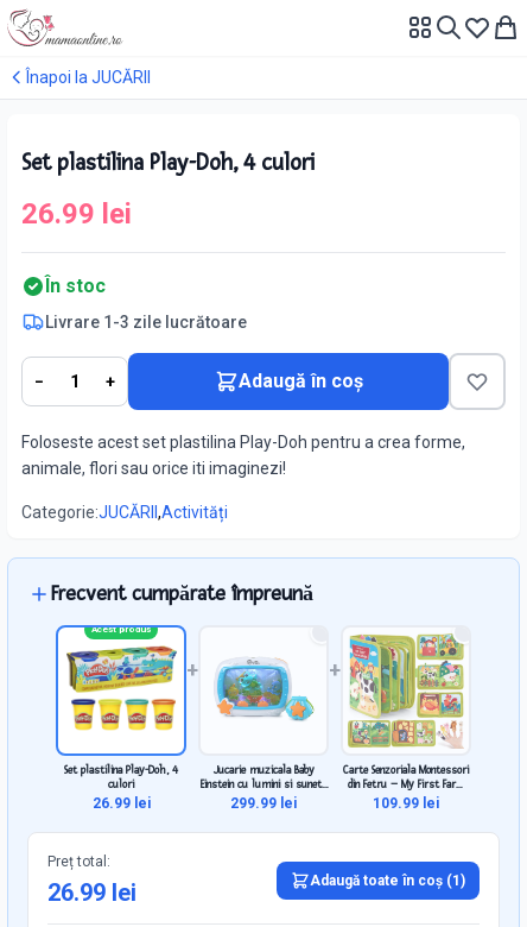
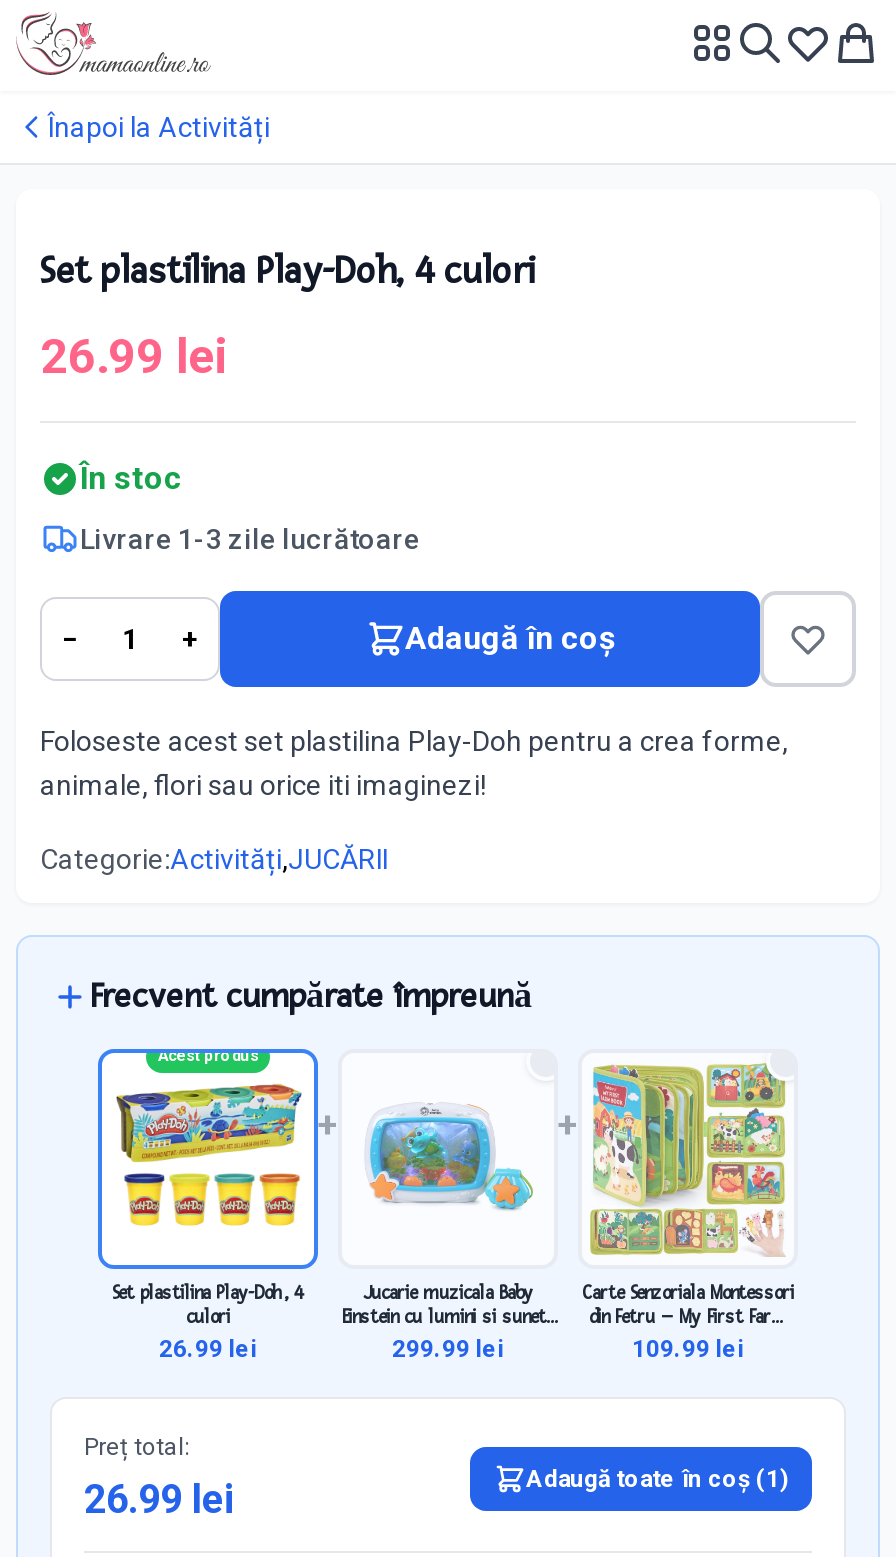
- Înapoi la JUCĂRII
+ Înapoi la Activități

- Categorie:JUCĂRII,Activități
+ Categorie:Activități,JUCĂRII
